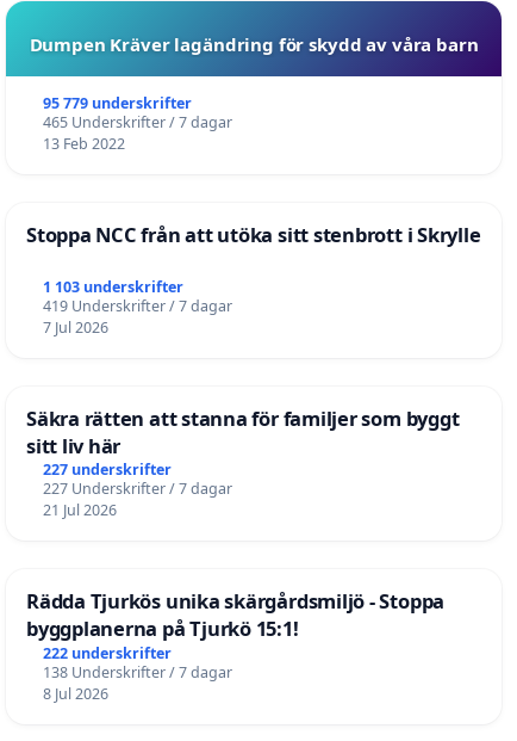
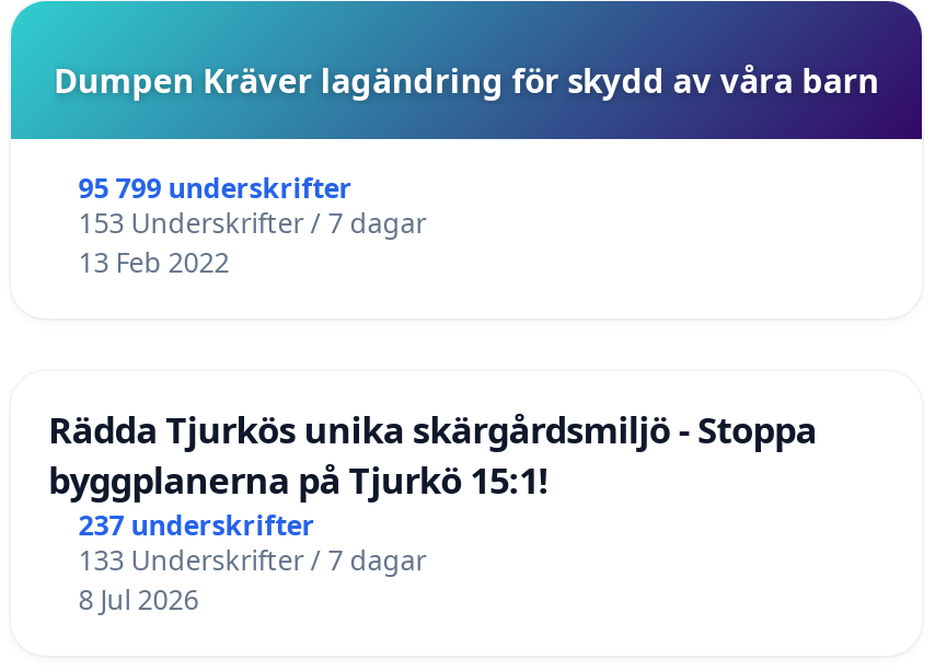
- 95 779 underskrifter
+ 95 799 underskrifter

- 465 Underskrifter / 7 dagar
+ 153 Underskrifter / 7 dagar

- Stoppa NCC från att utöka sitt stenbrott i Skrylle
- 1 103 underskrifter
- 419 Underskrifter / 7 dagar
- 7 Jul 2026
- Säkra rätten att stanna för familjer som byggt
- sitt liv här
- 227 underskrifter
- 227 Underskrifter / 7 dagar
- 21 Jul 2026

- 222 underskrifter
+ 237 underskrifter

- 138 Underskrifter / 7 dagar
+ 133 Underskrifter / 7 dagar
